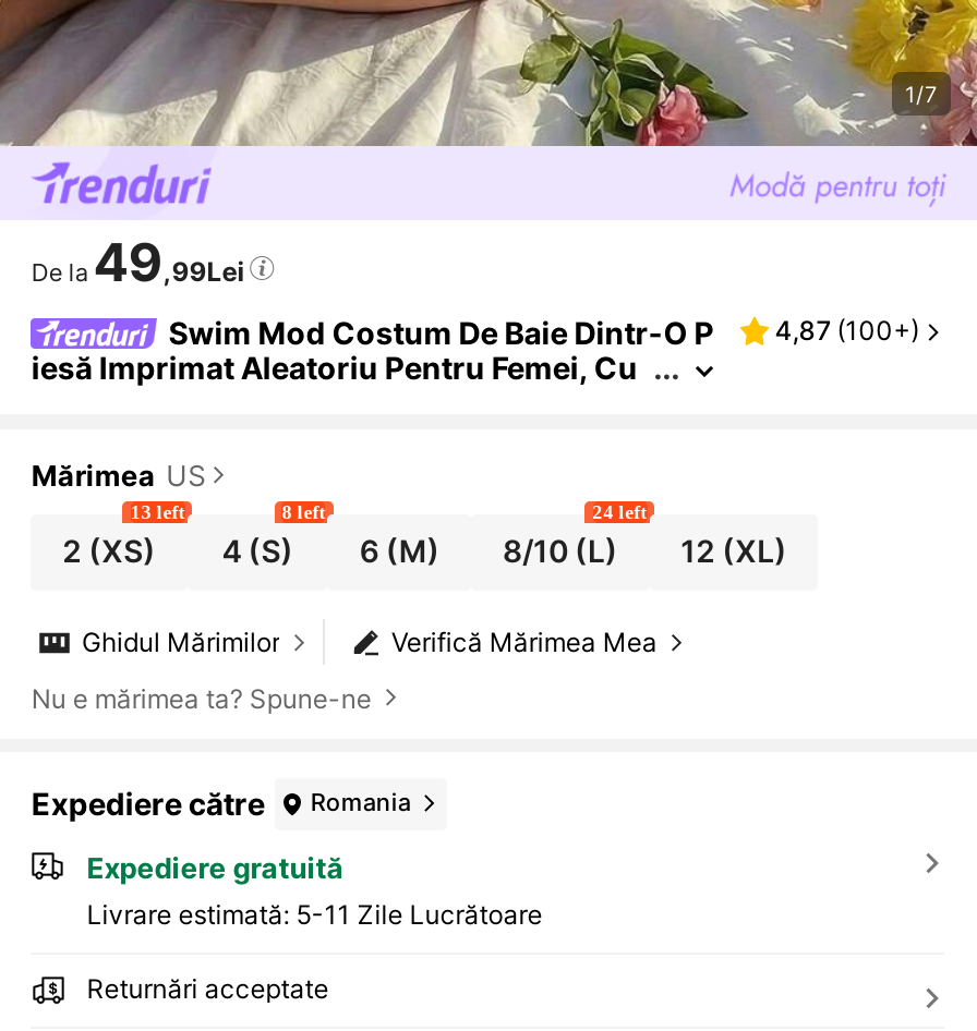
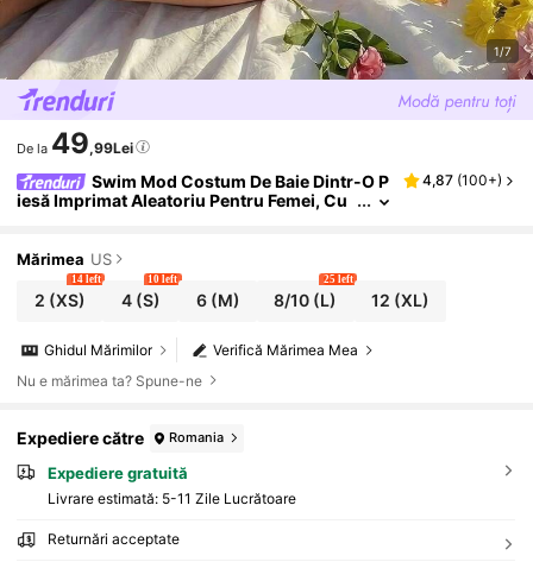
- 13 left
+ 14 left

- 8 left
+ 10 left

- 24 left
+ 25 left
